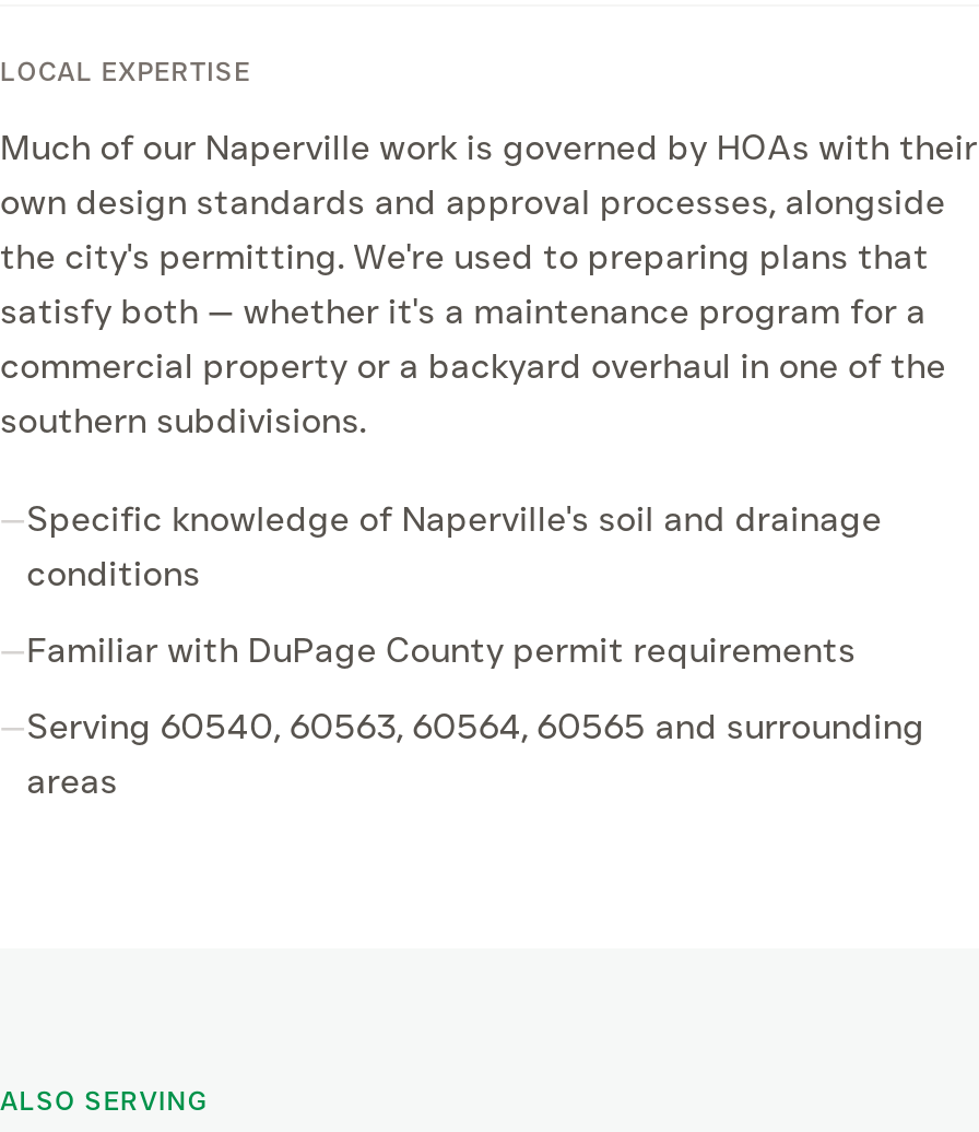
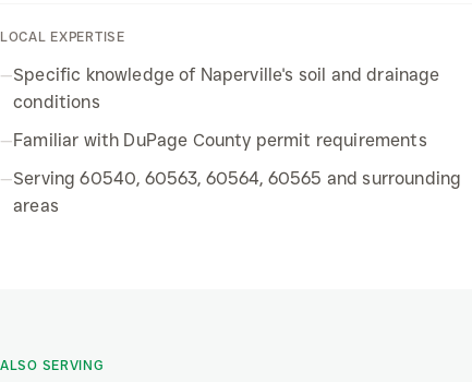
- Much of our Naperville work is governed by HOAs with their
- own design standards and approval processes, alongside
- the city's permitting. We're used to preparing plans that
- satisfy both — whether it's a maintenance program for a
- commercial property or a backyard overhaul in one of the
- southern subdivisions.
